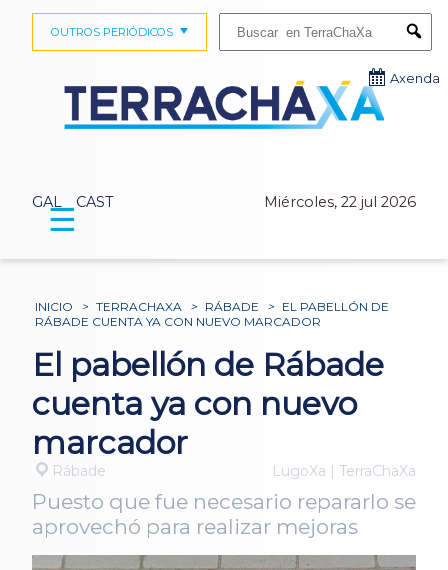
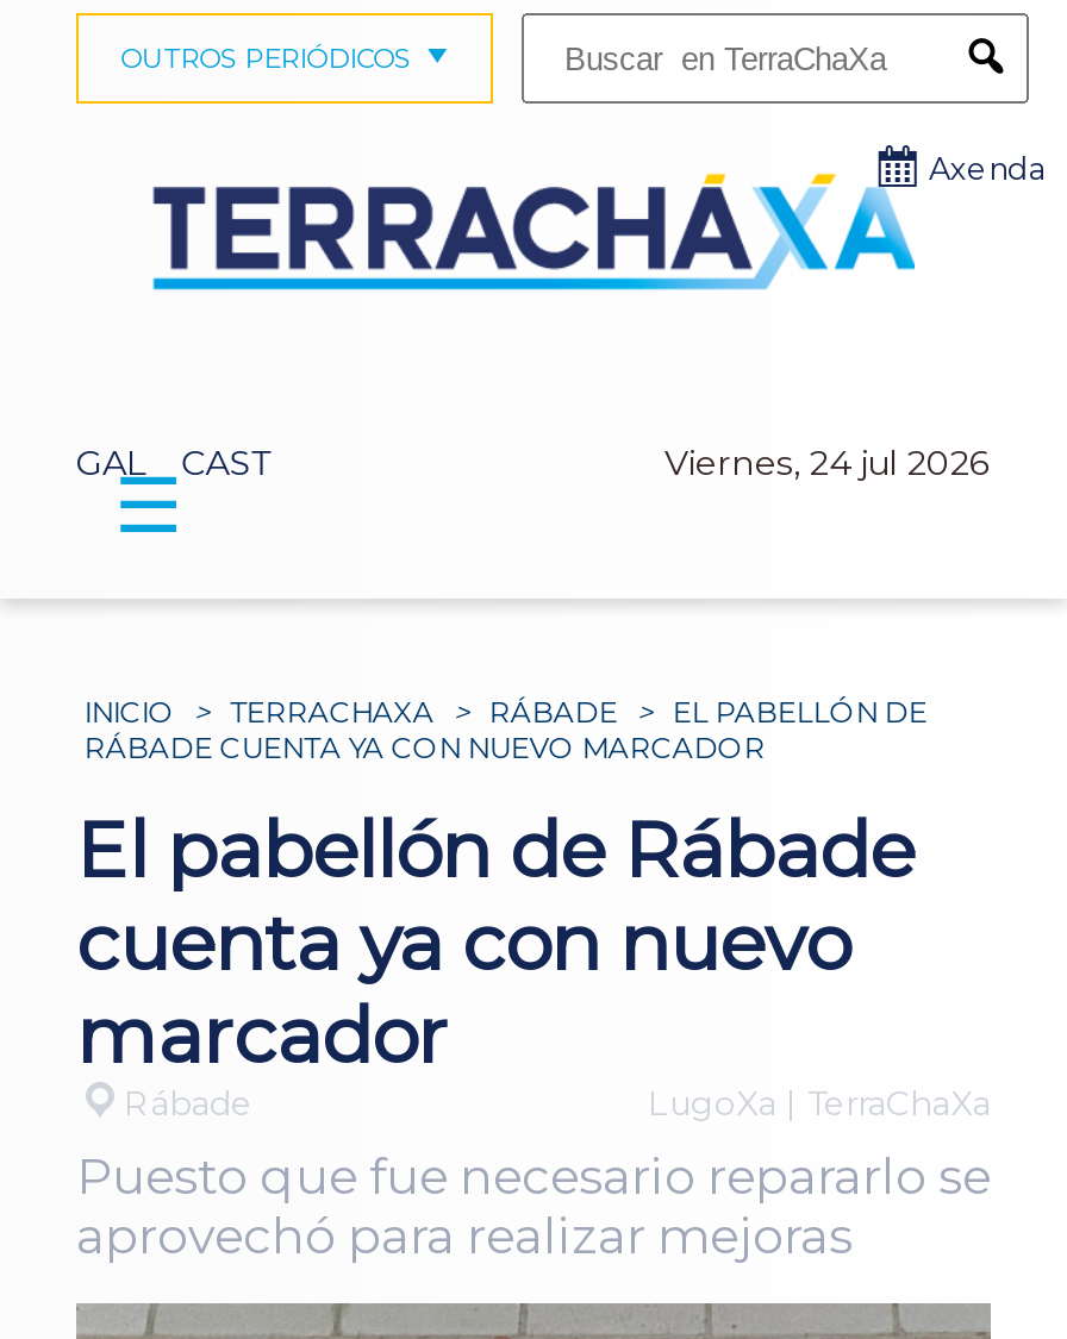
- Miércoles, 22 jul 2026
+ Viernes, 24 jul 2026
